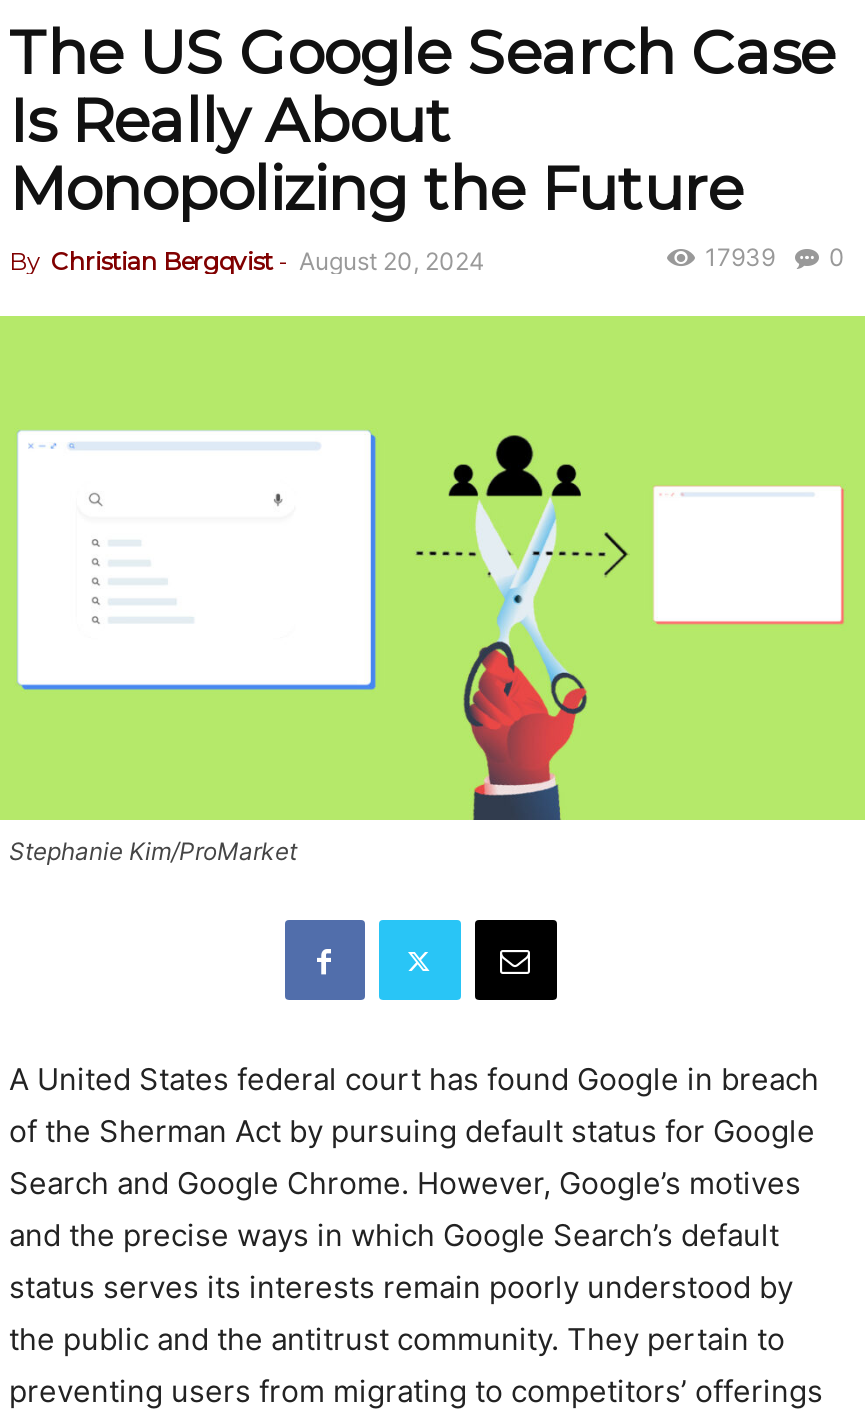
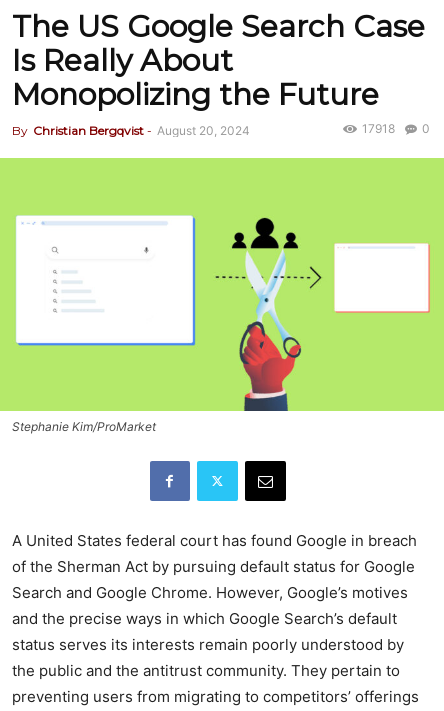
- 17939 0
+ 17918 0
